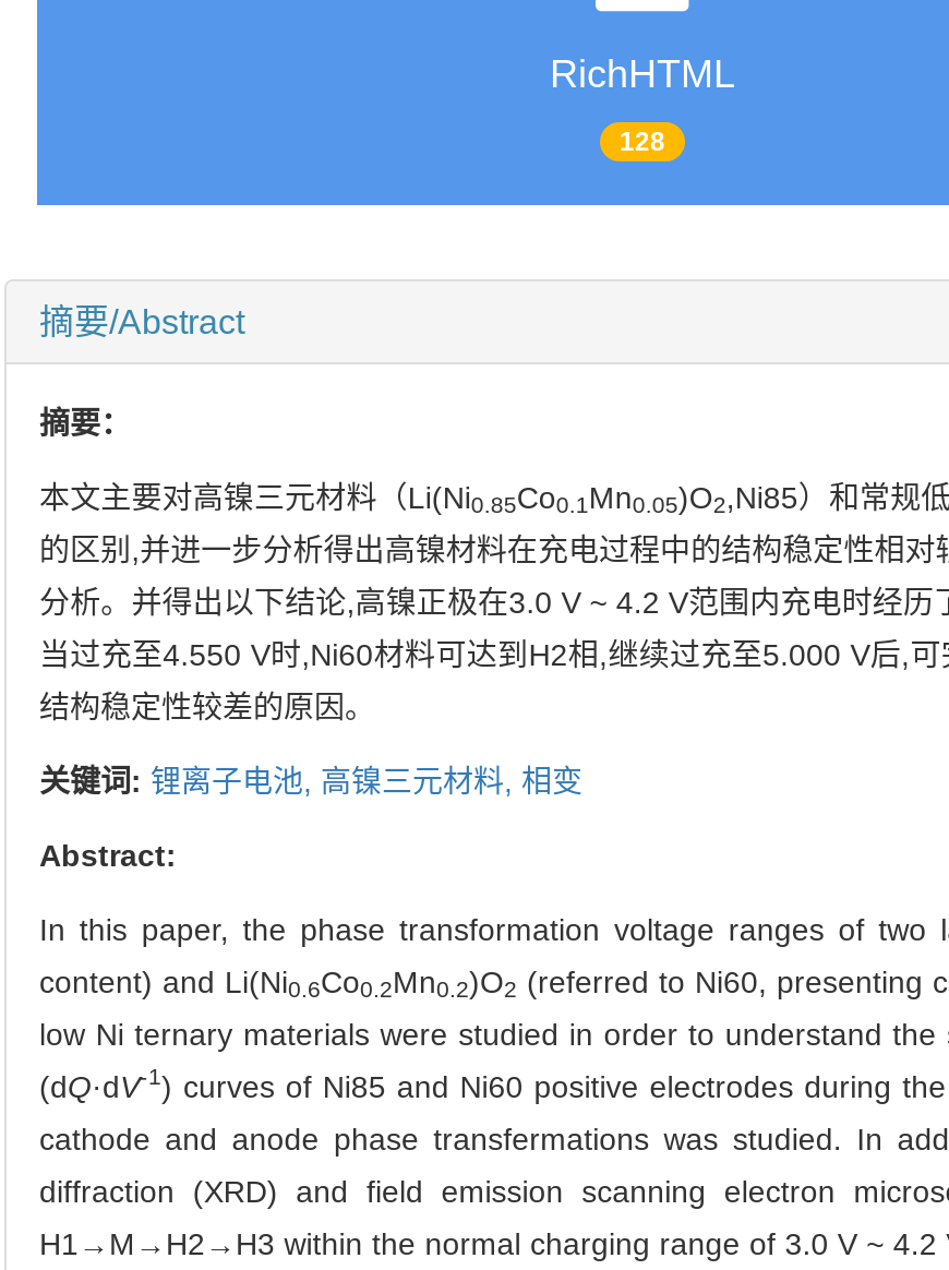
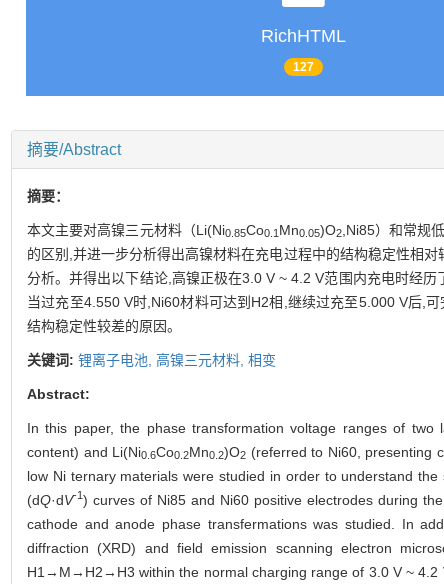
- 128
+ 127
